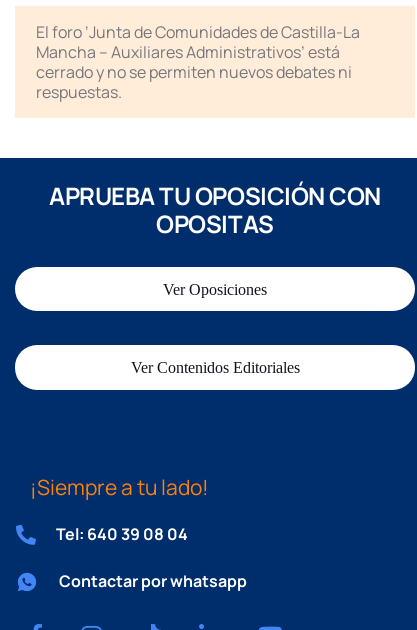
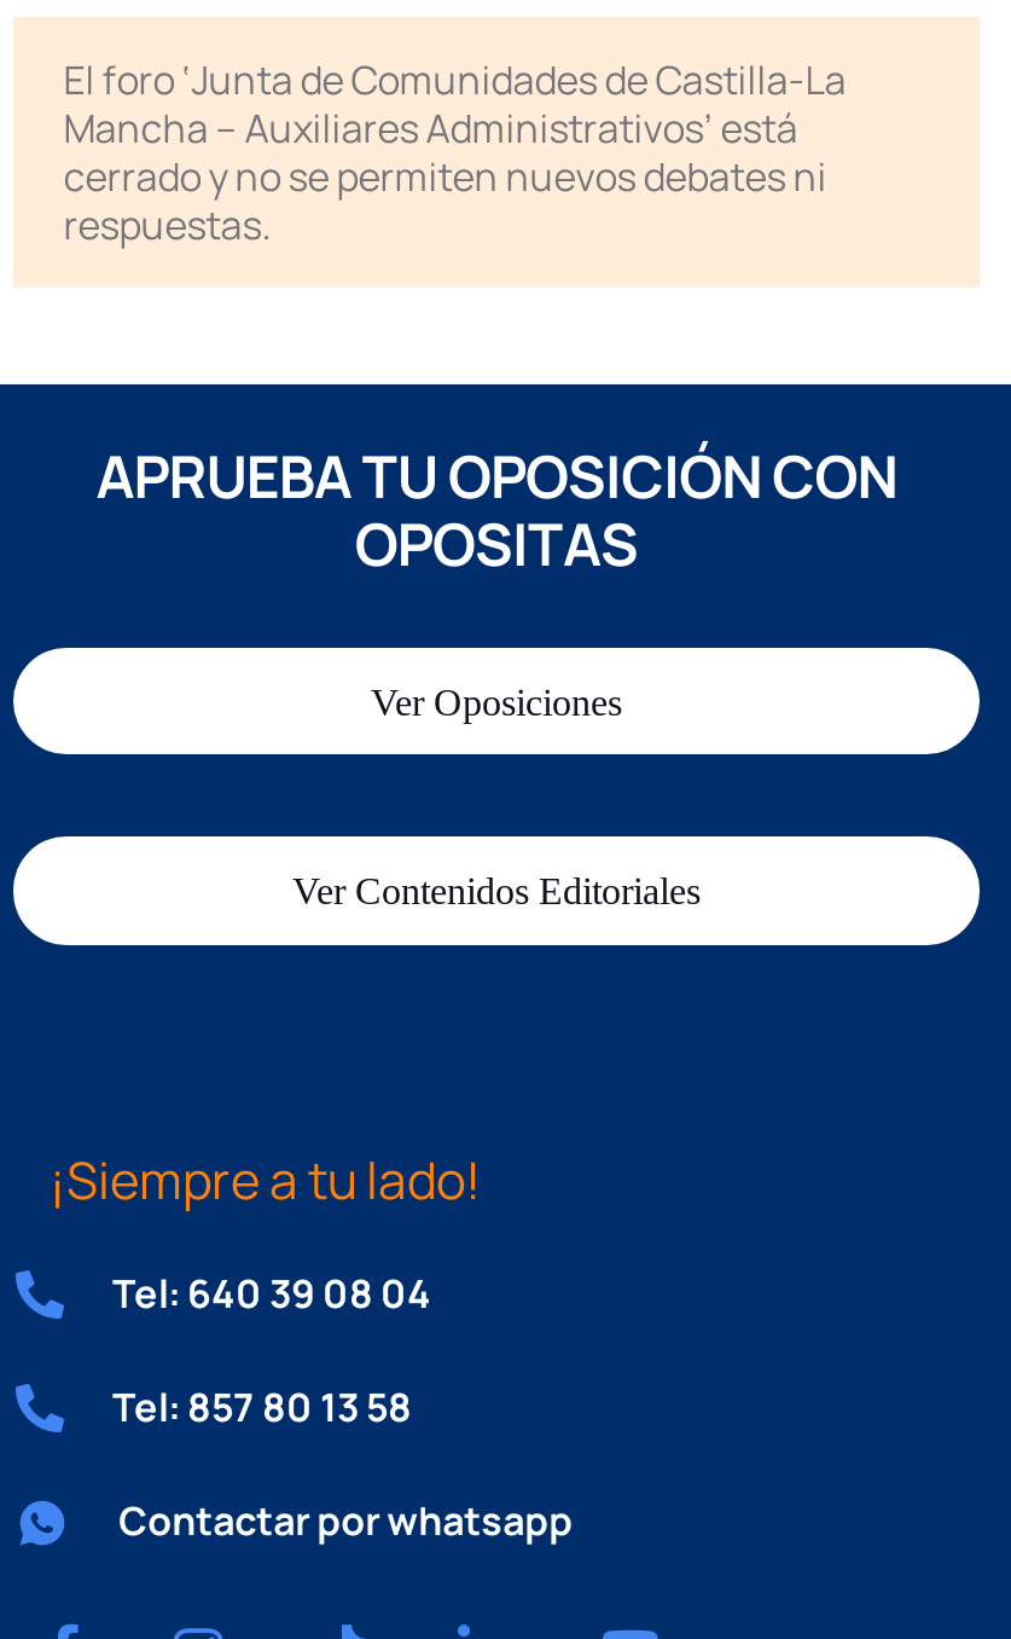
+ Tel: 857 80 13 58
